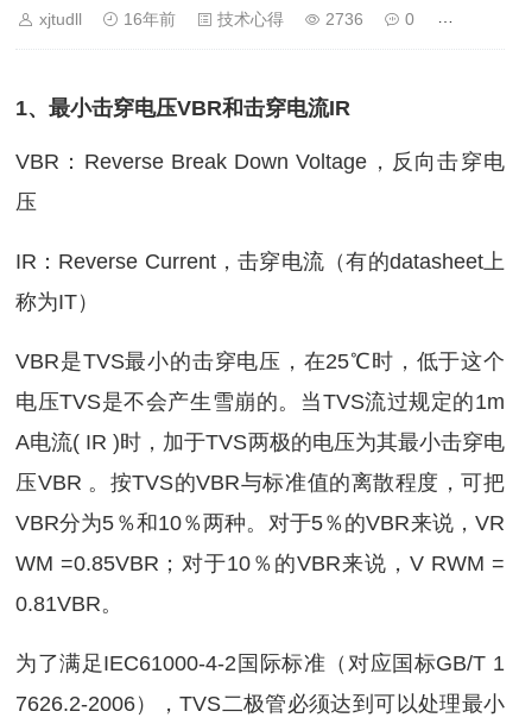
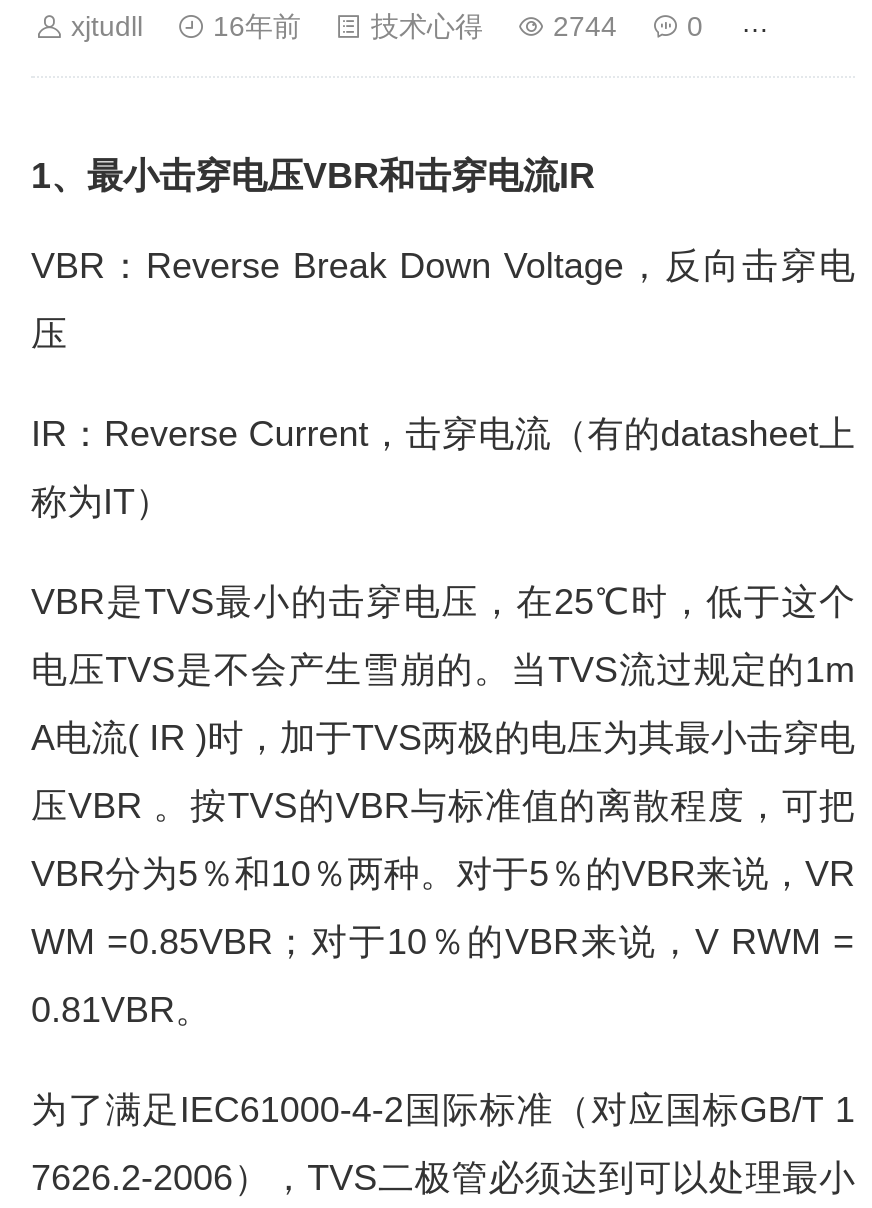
- 2736
+ 2744
